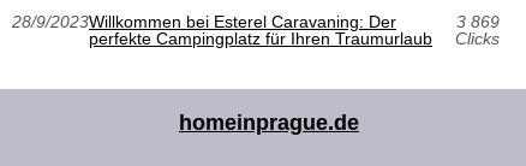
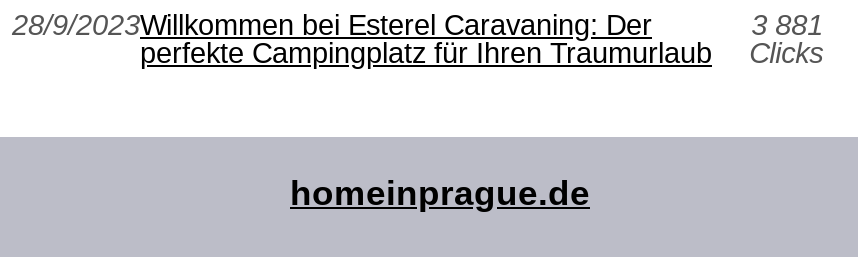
- 3 869
+ 3 881
